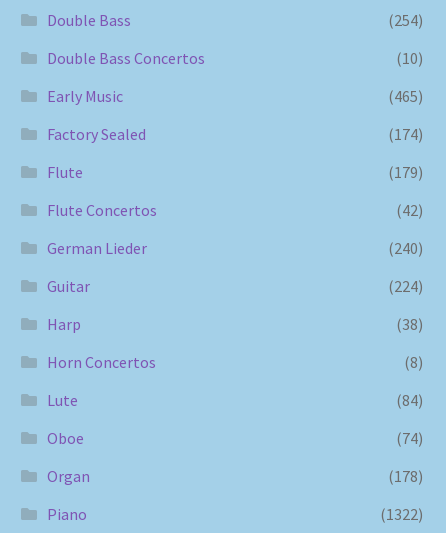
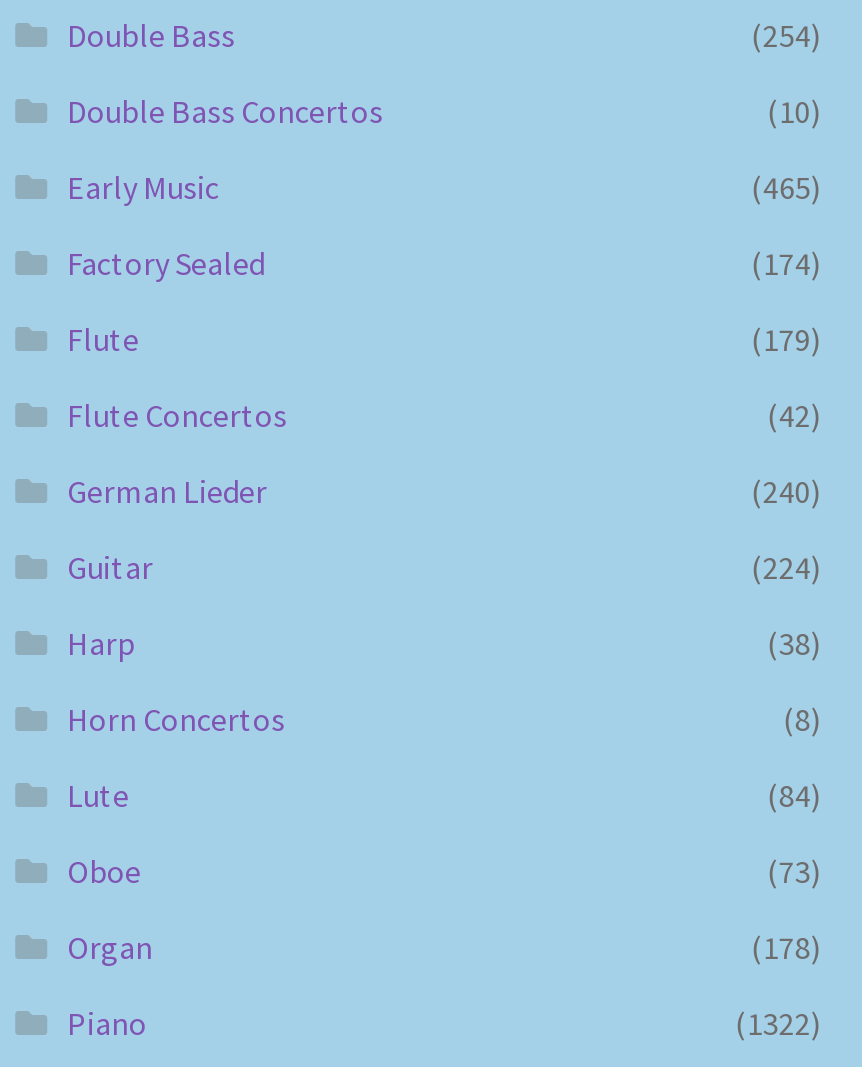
- (74)
+ (73)
